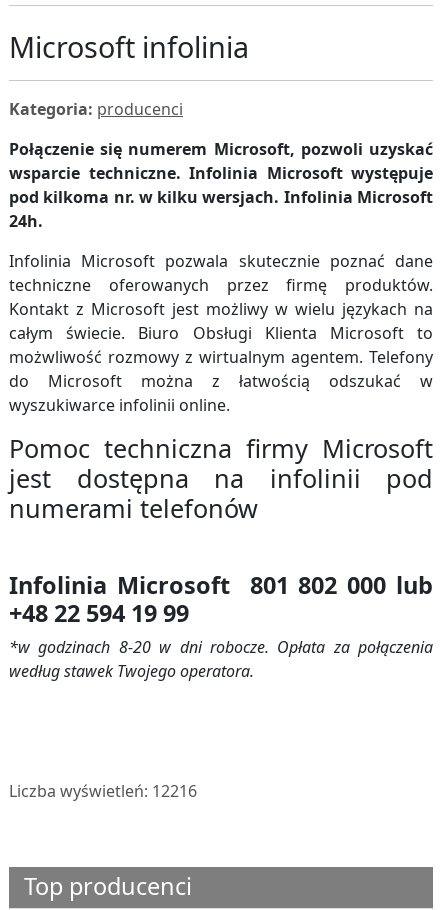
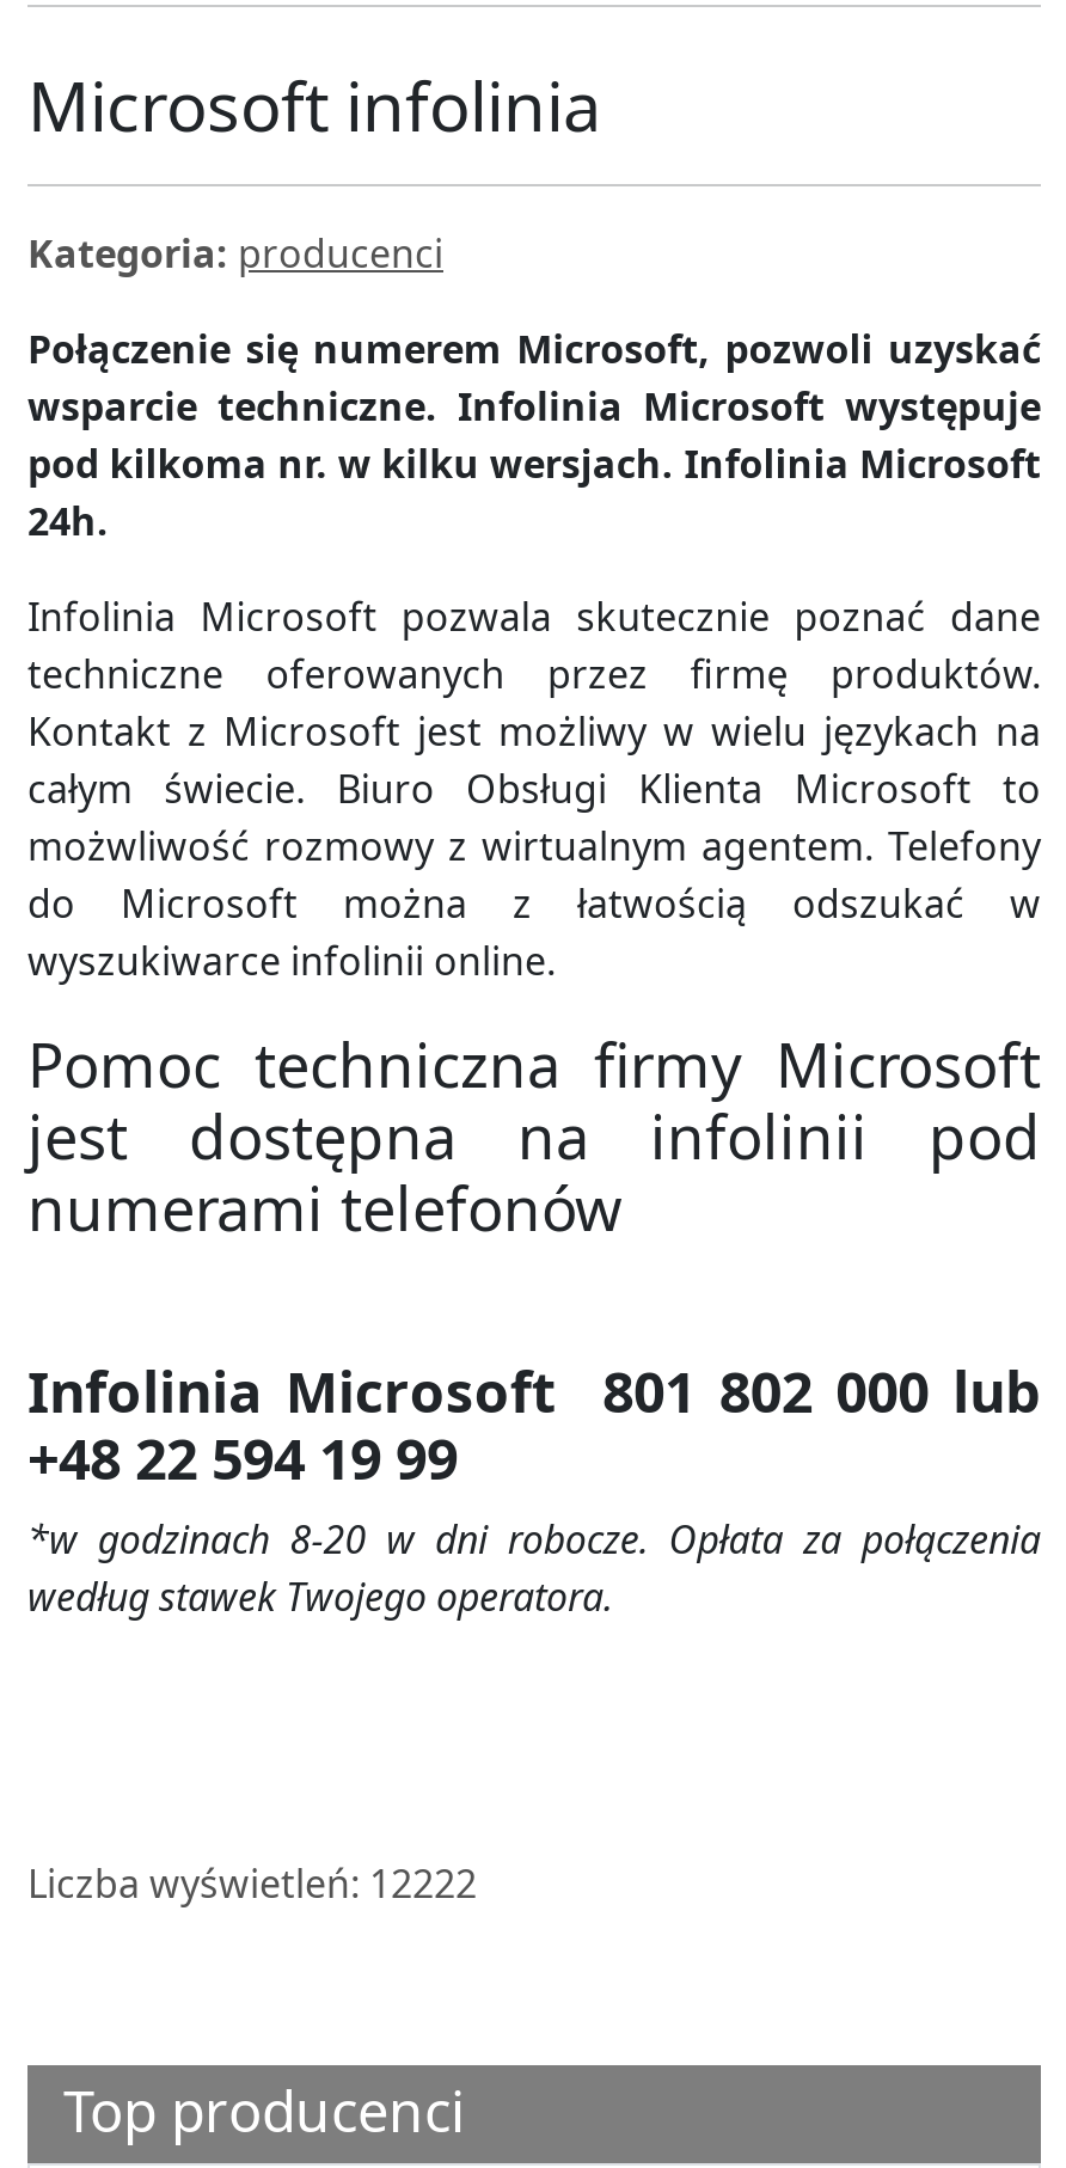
- Liczba wyświetleń: 12216
+ Liczba wyświetleń: 12222
